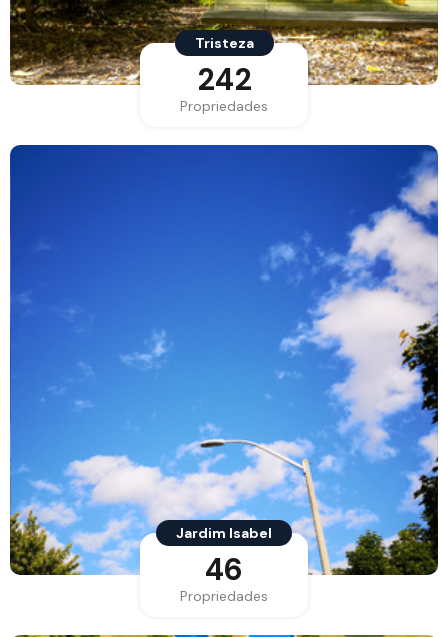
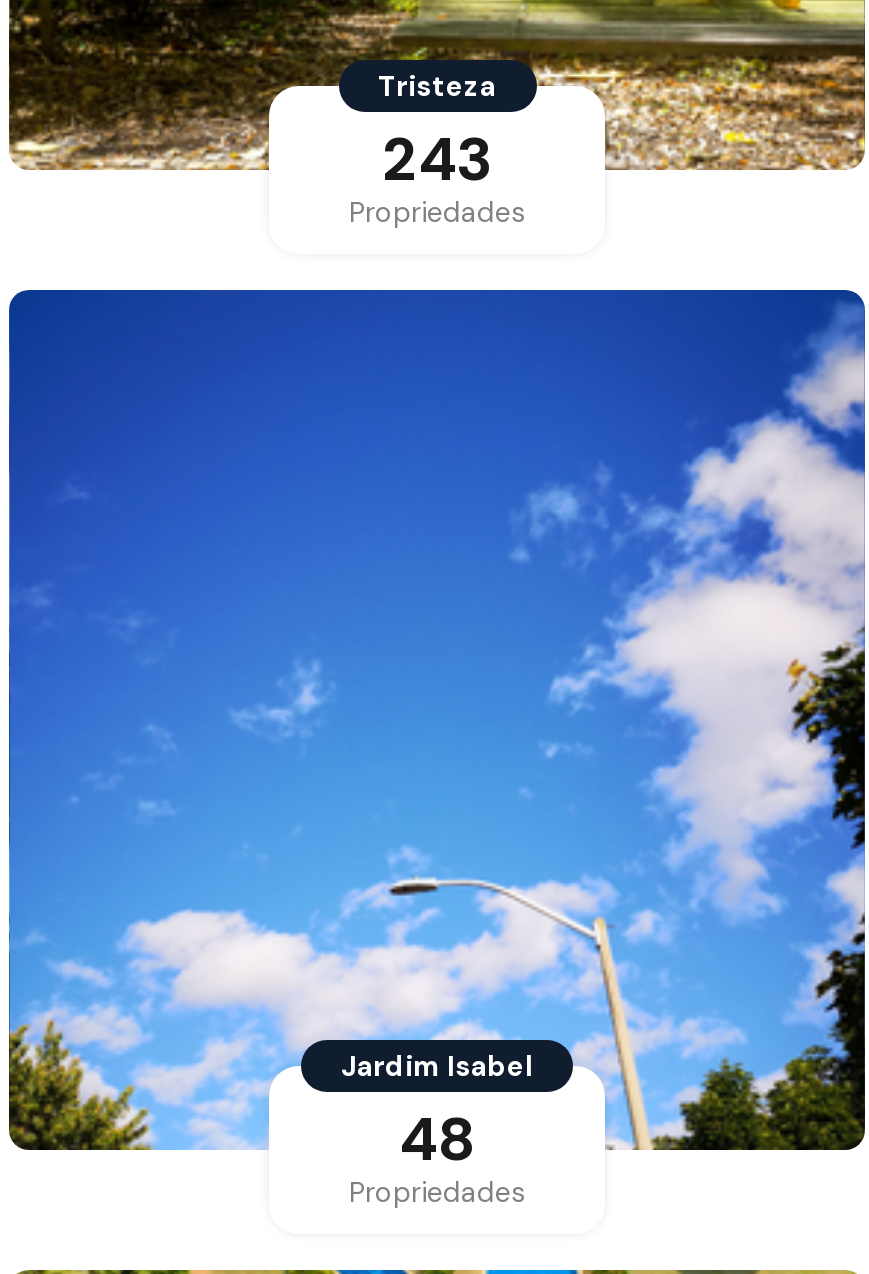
- 242
+ 243

- 46
+ 48
